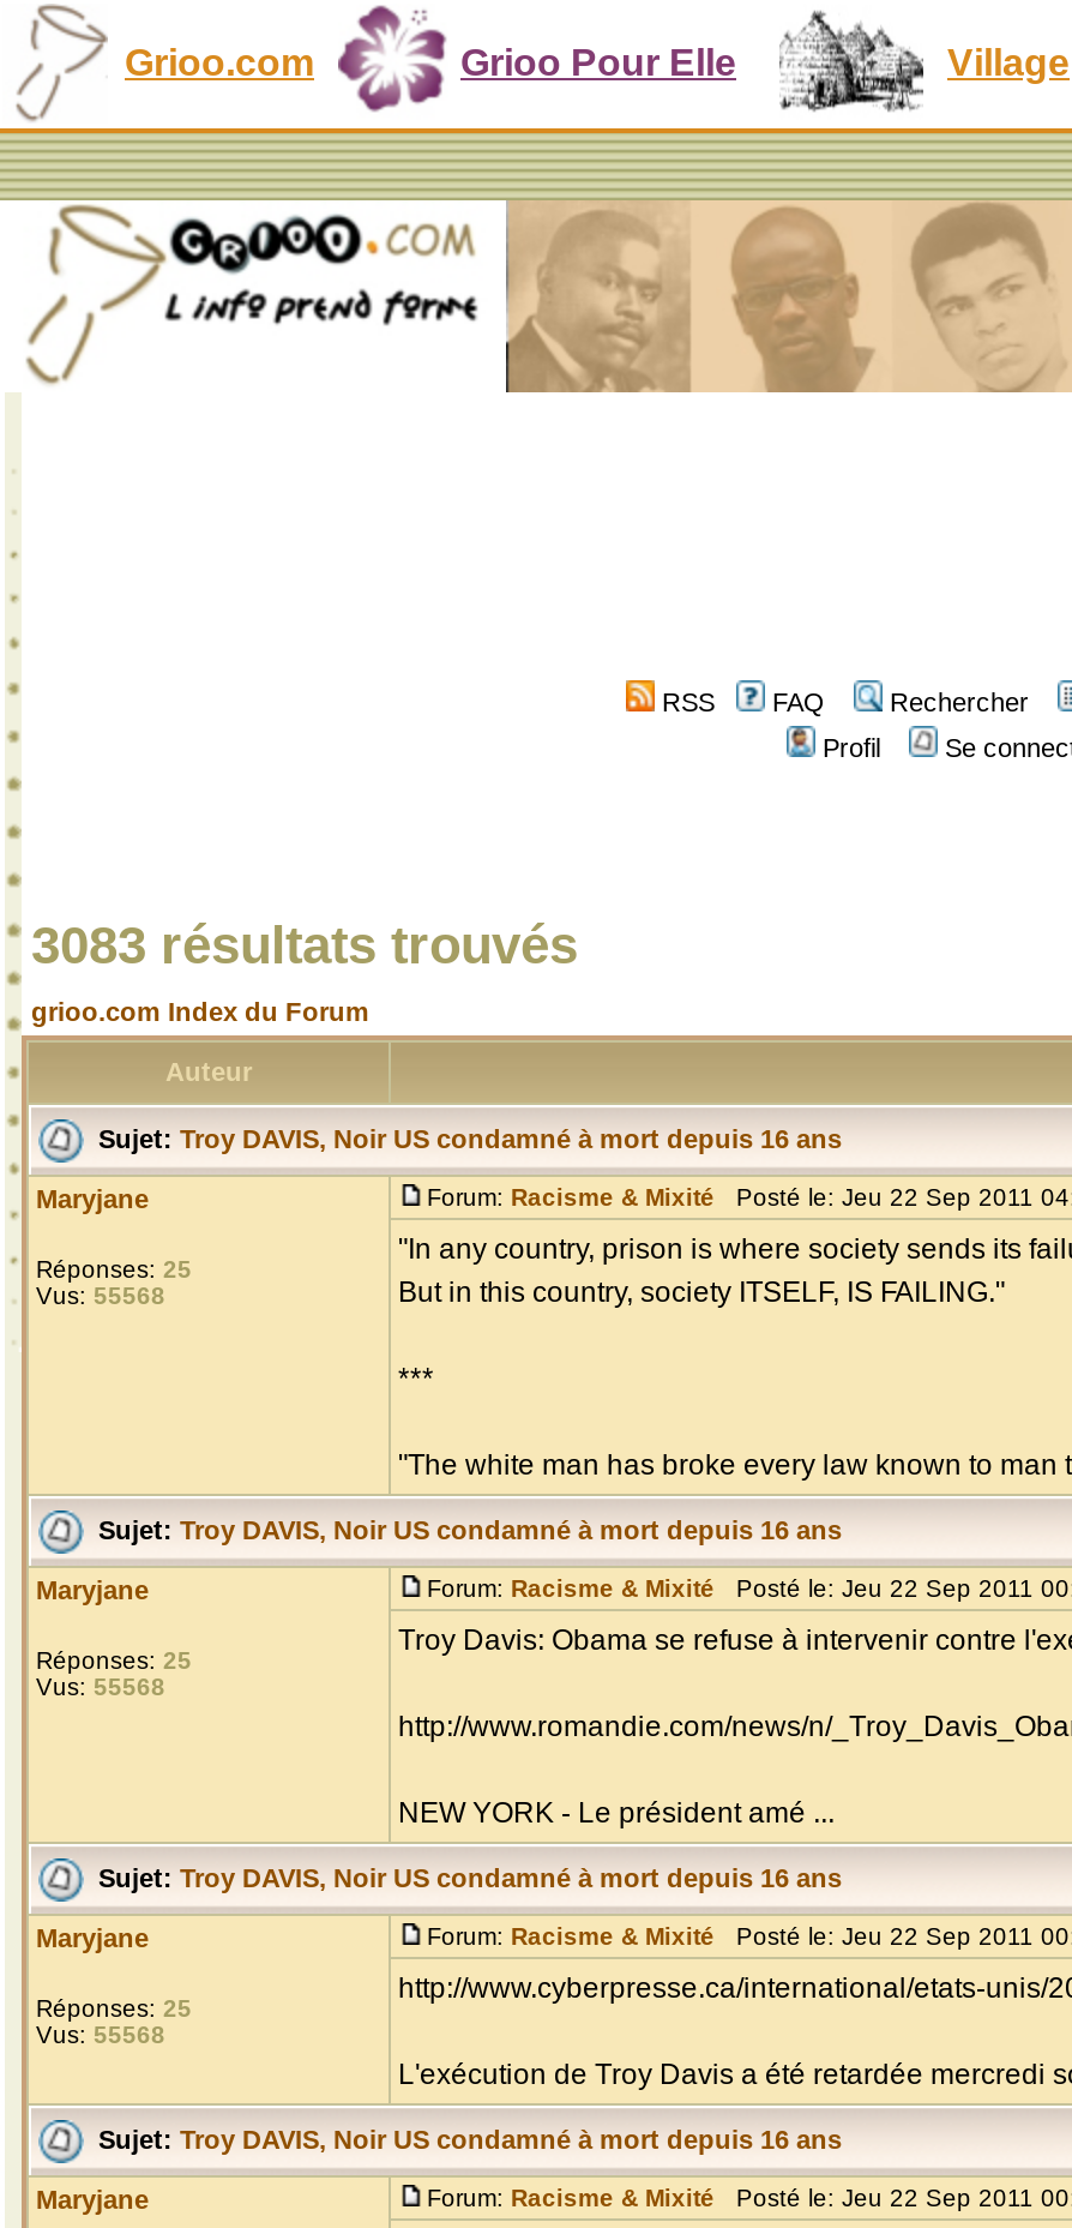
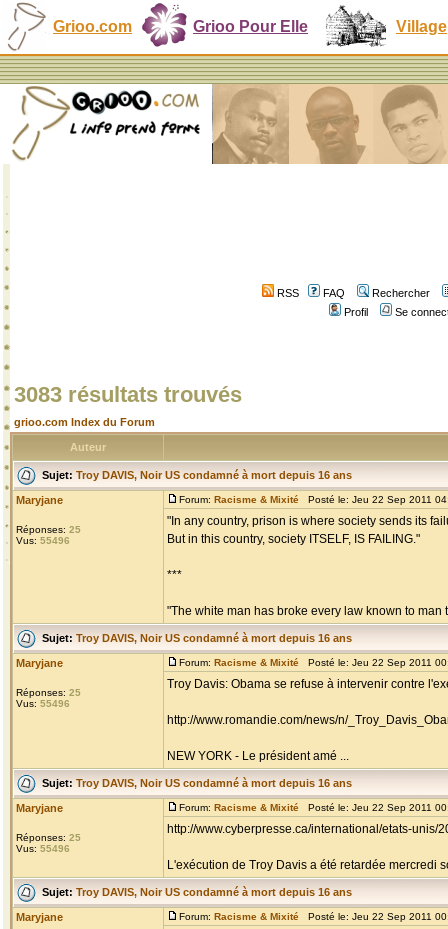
- Vus: 55568
+ Vus: 55496

- Vus: 55568
+ Vus: 55496

- Vus: 55568
+ Vus: 55496
